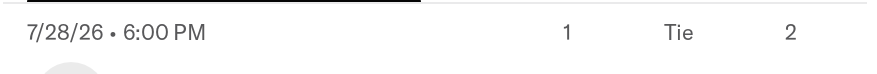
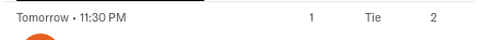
- 7/28/26 • 6:00 PM
+ Tomorrow • 11:30 PM
